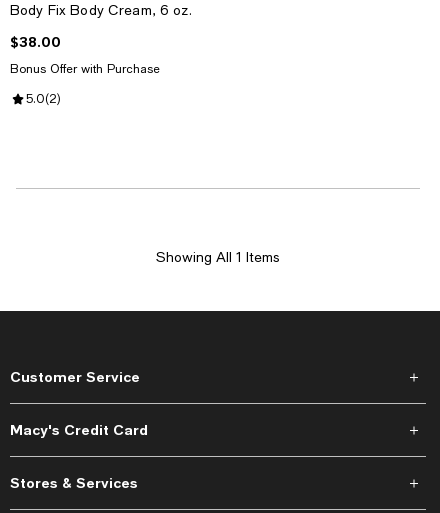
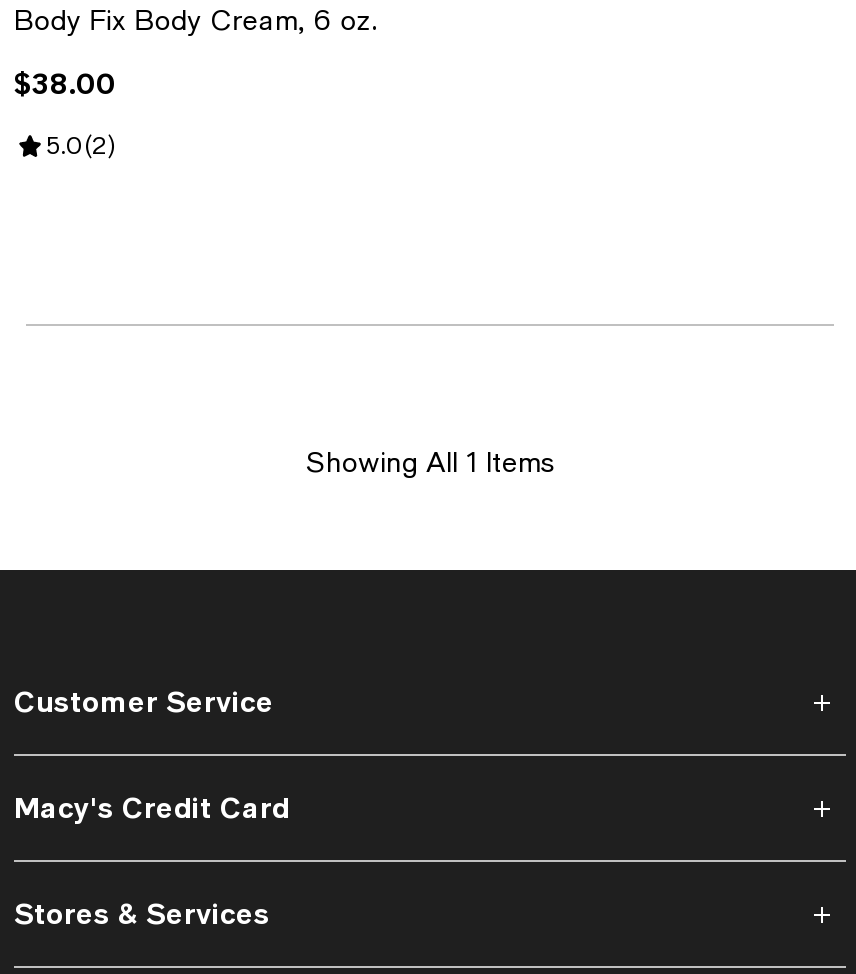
- Bonus Offer with Purchase
